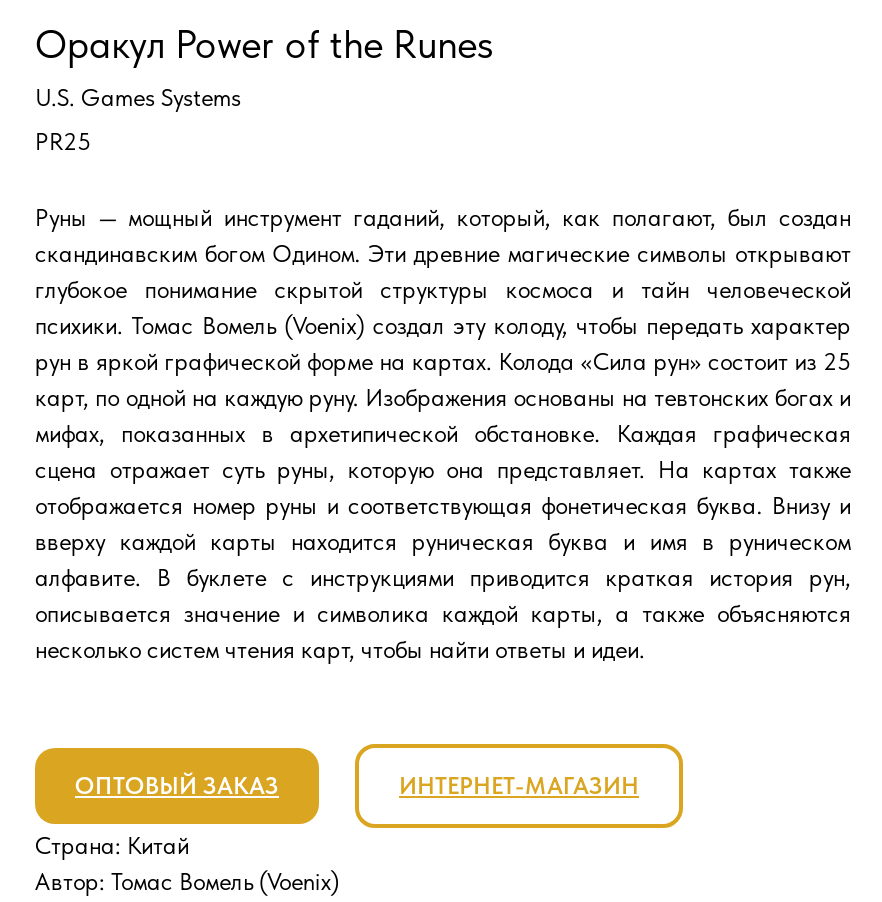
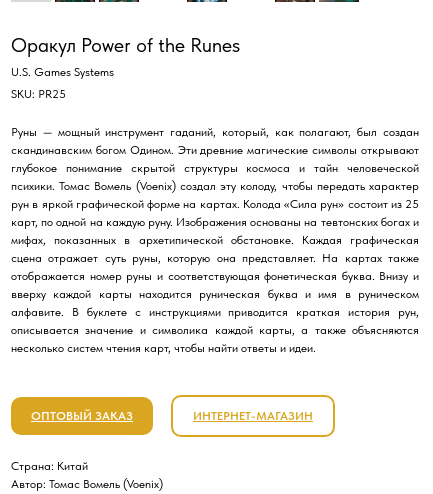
- PR25
+ SKU: PR25
